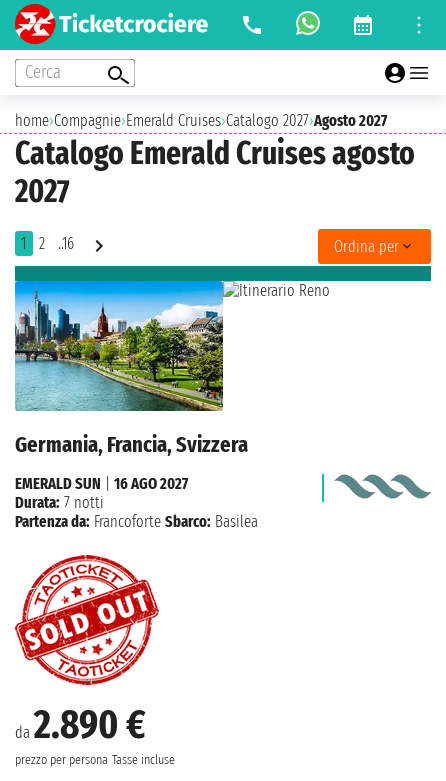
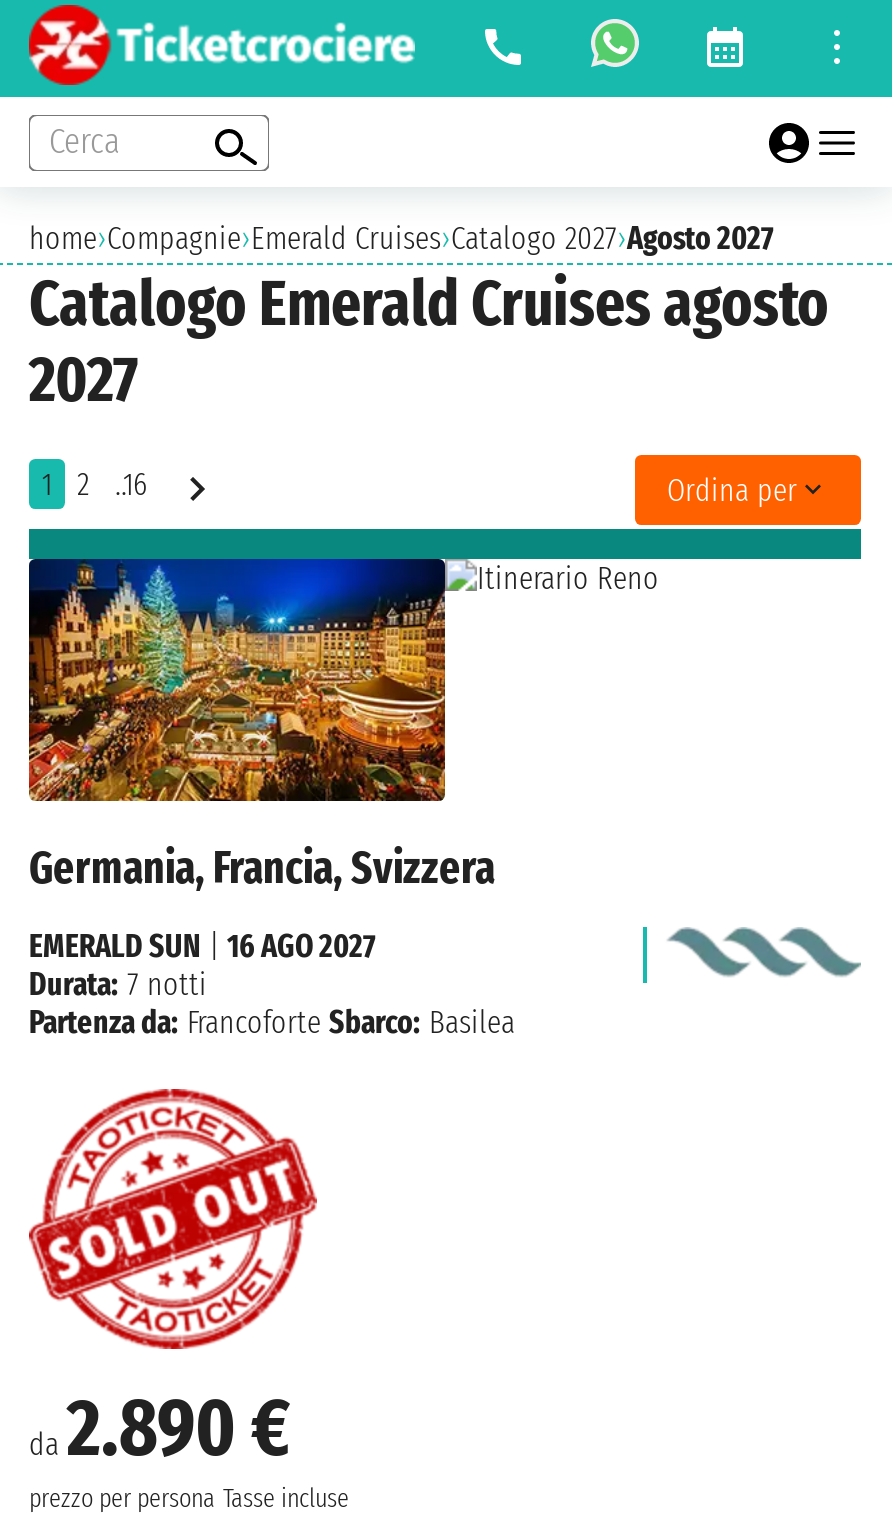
- [image]
+ [image]
